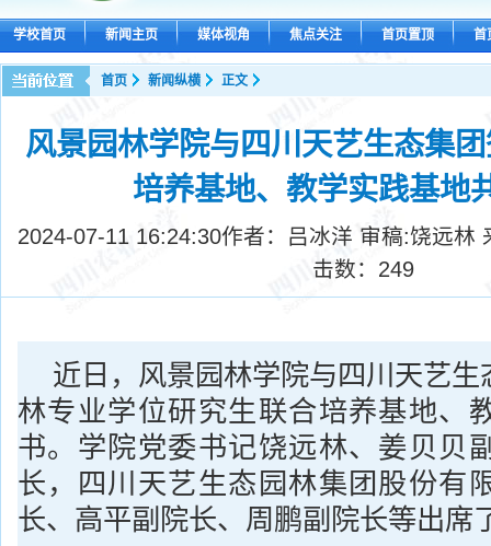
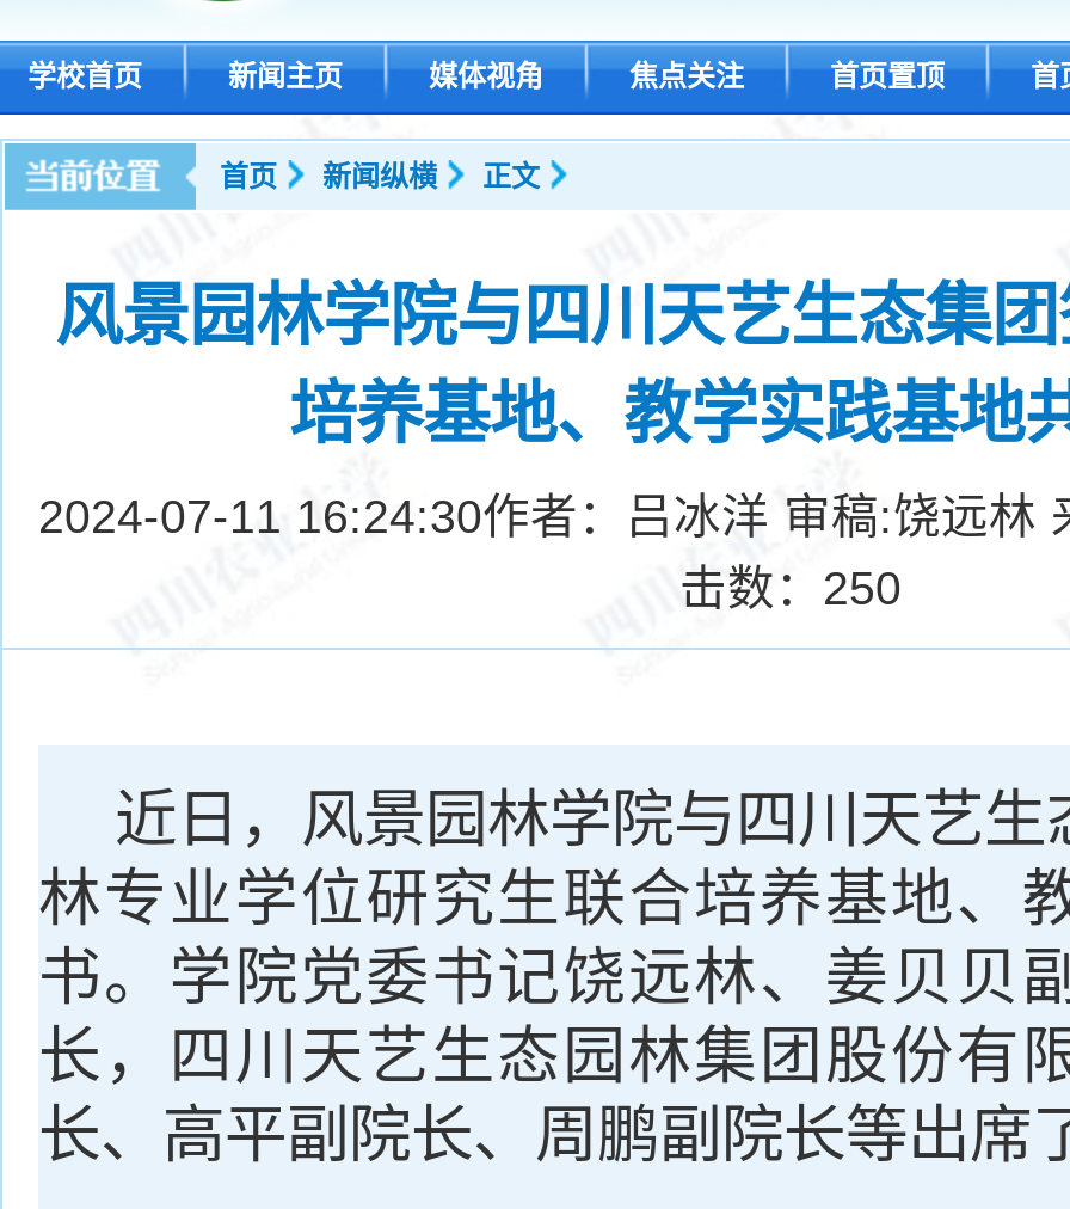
- 击数：249
+ 击数：250
